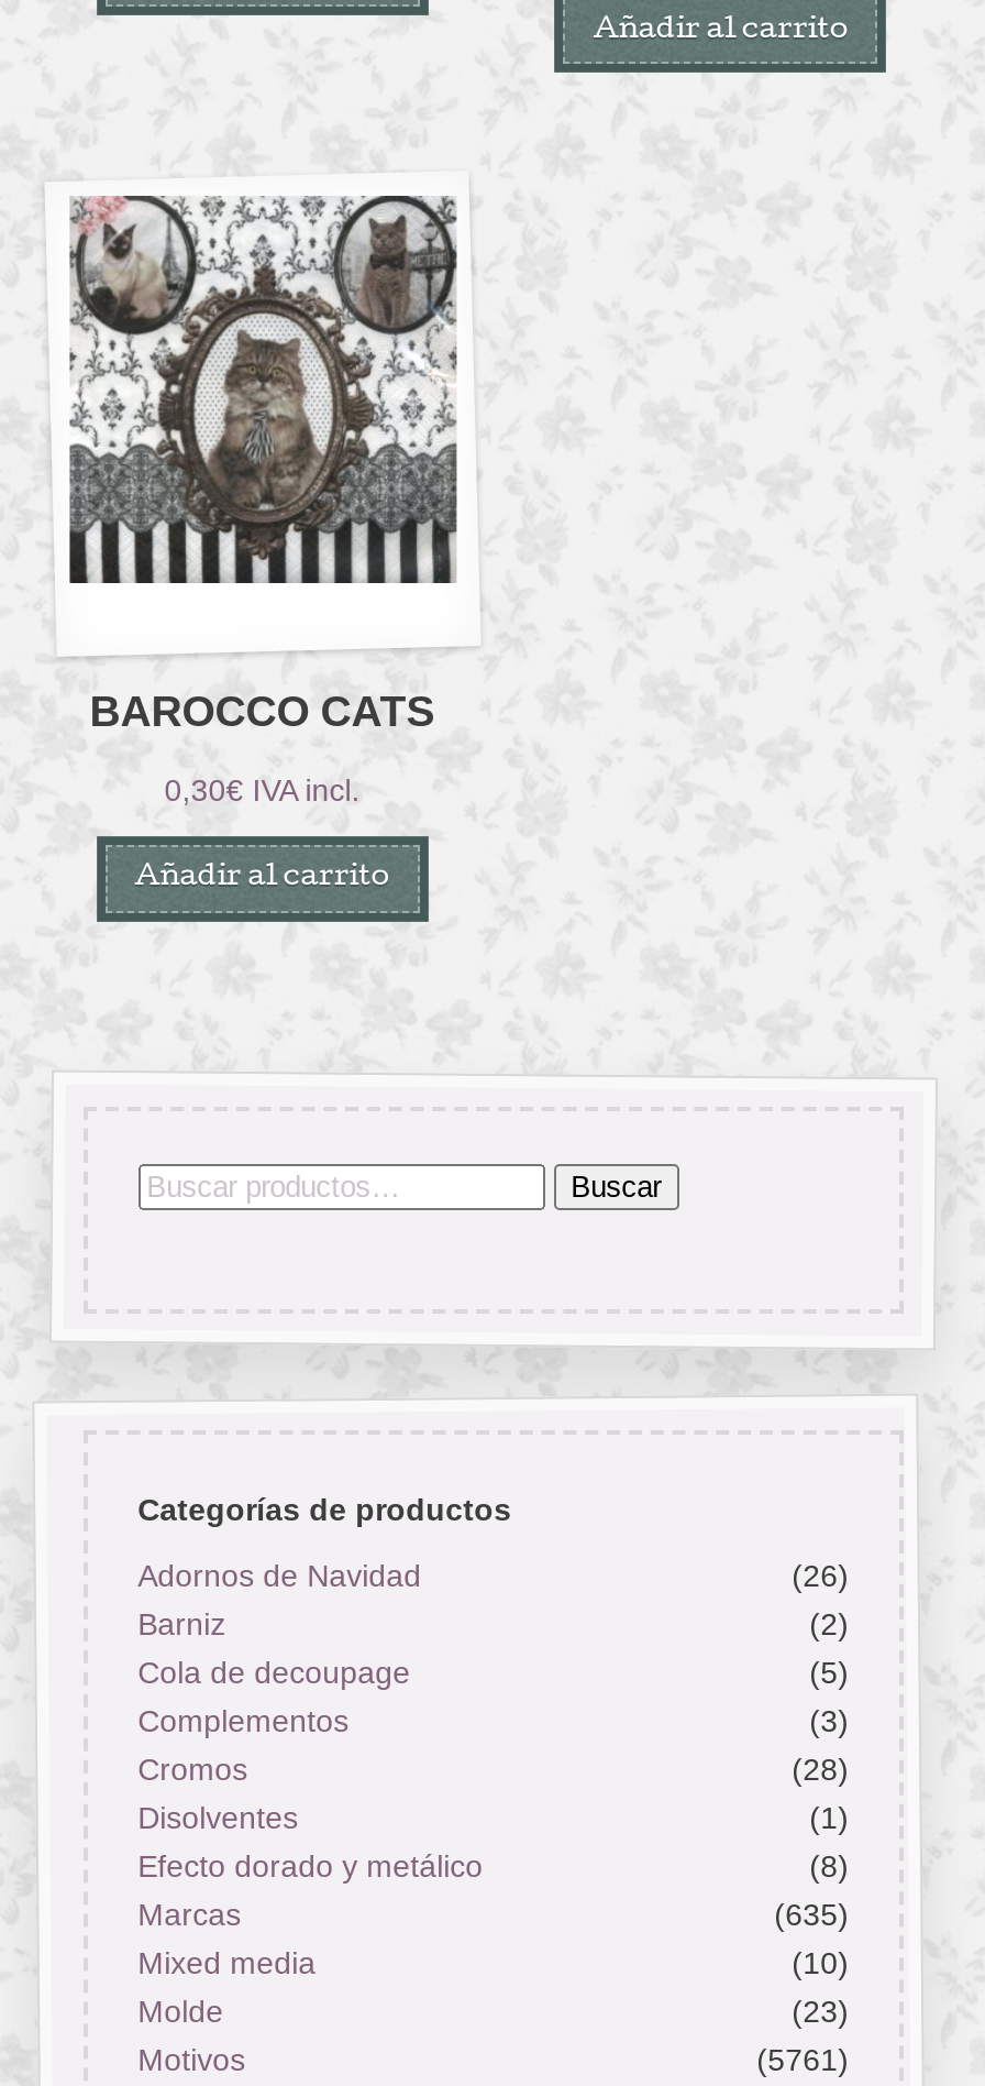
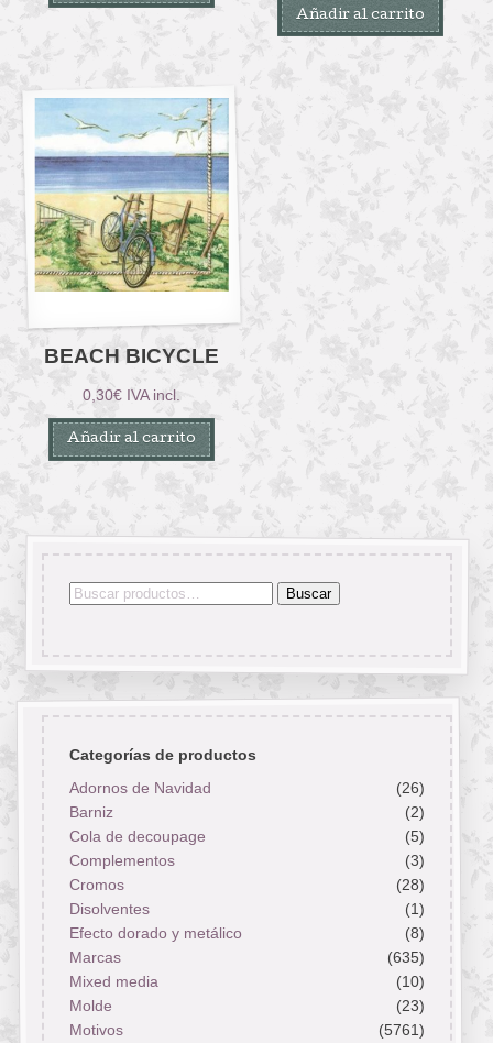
- [image]
+ [image]

- BAROCCO CATS
+ BEACH BICYCLE
